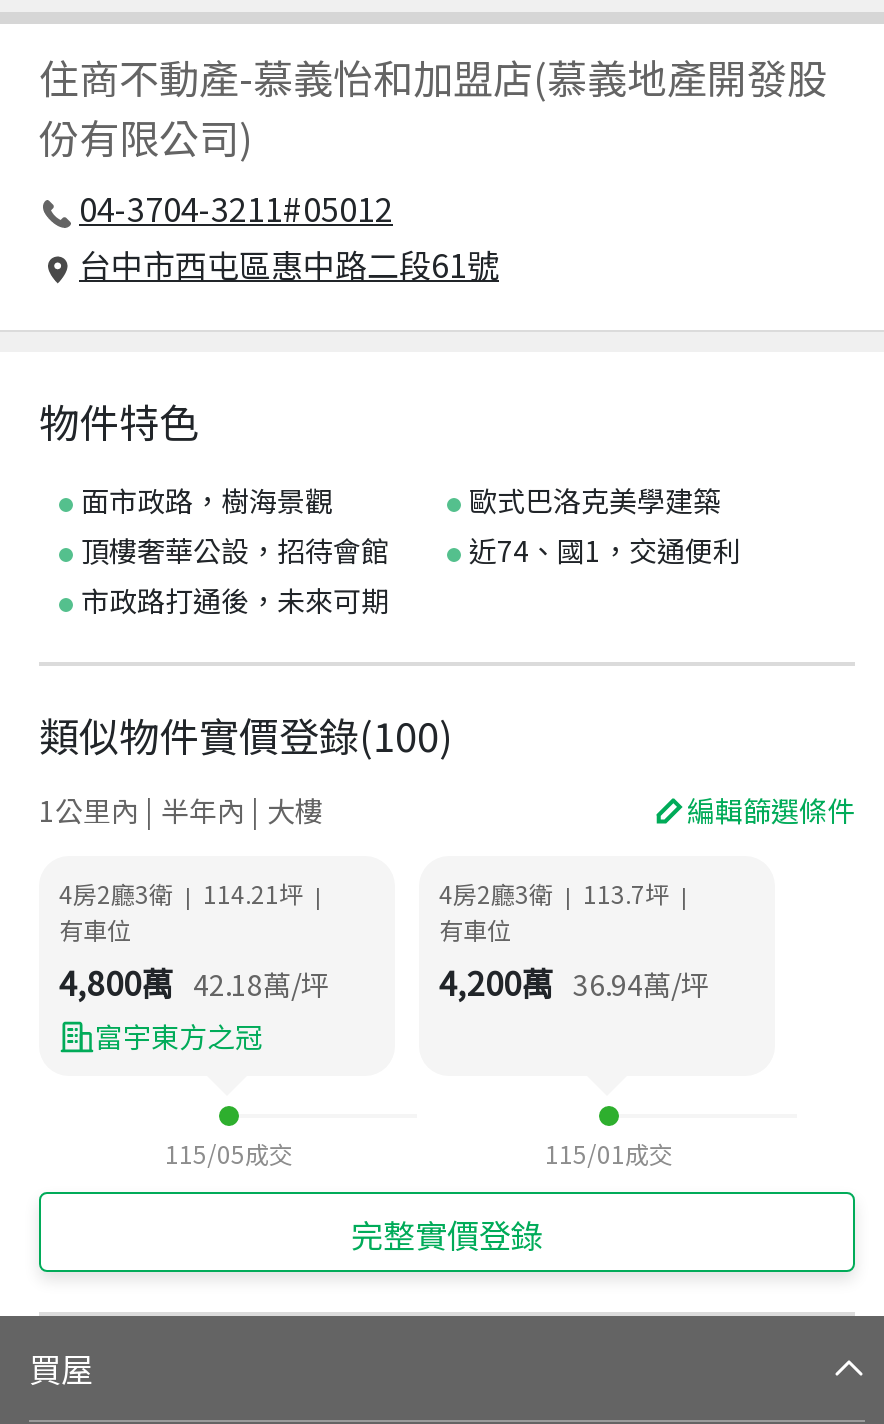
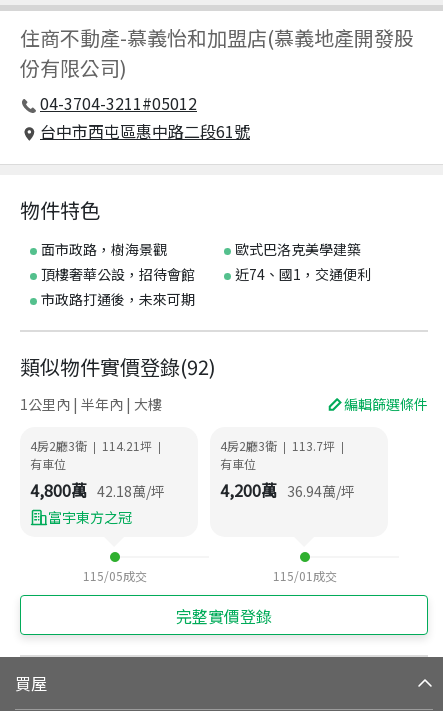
- 類似物件實價登錄(100)
+ 類似物件實價登錄(92)
